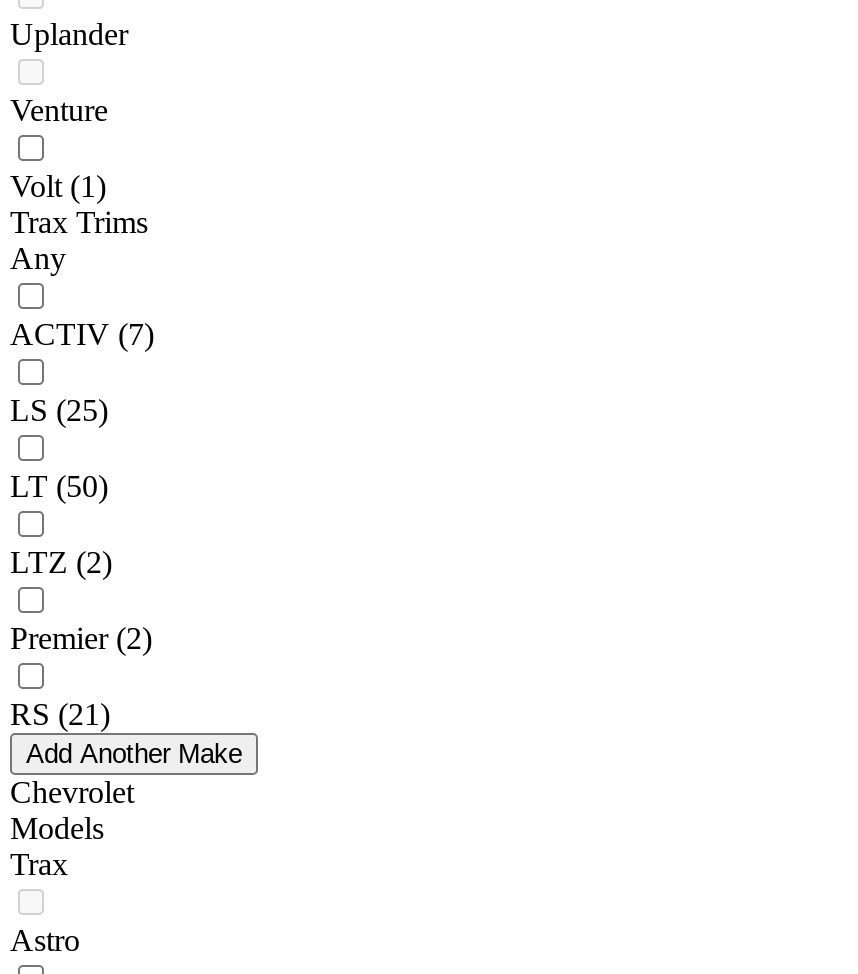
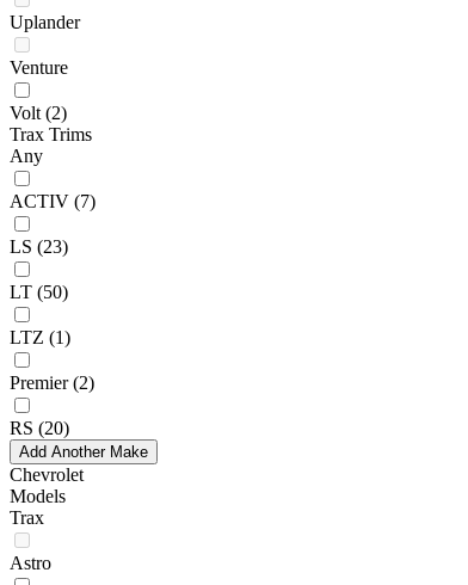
- Volt (1)
+ Volt (2)

- LS (25)
+ LS (23)

- LTZ (2)
+ LTZ (1)

- RS (21)
+ RS (20)
